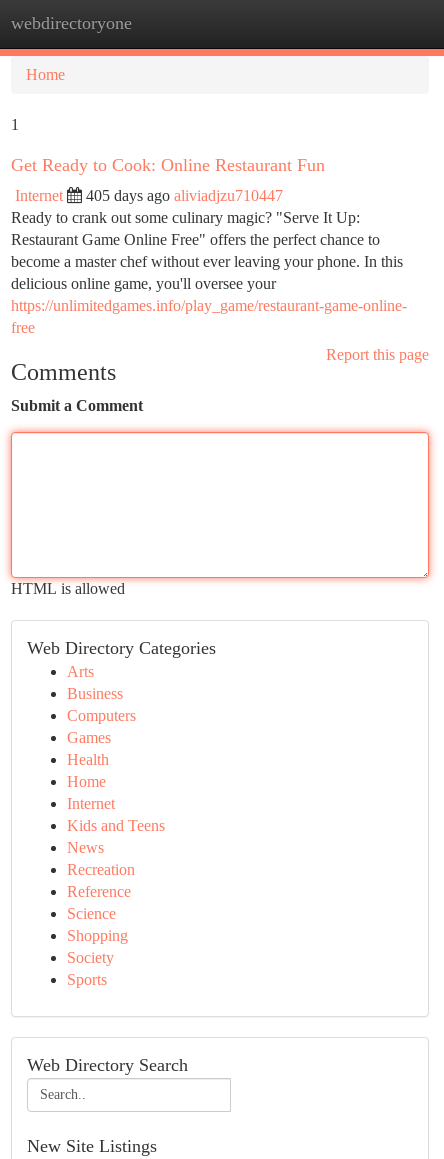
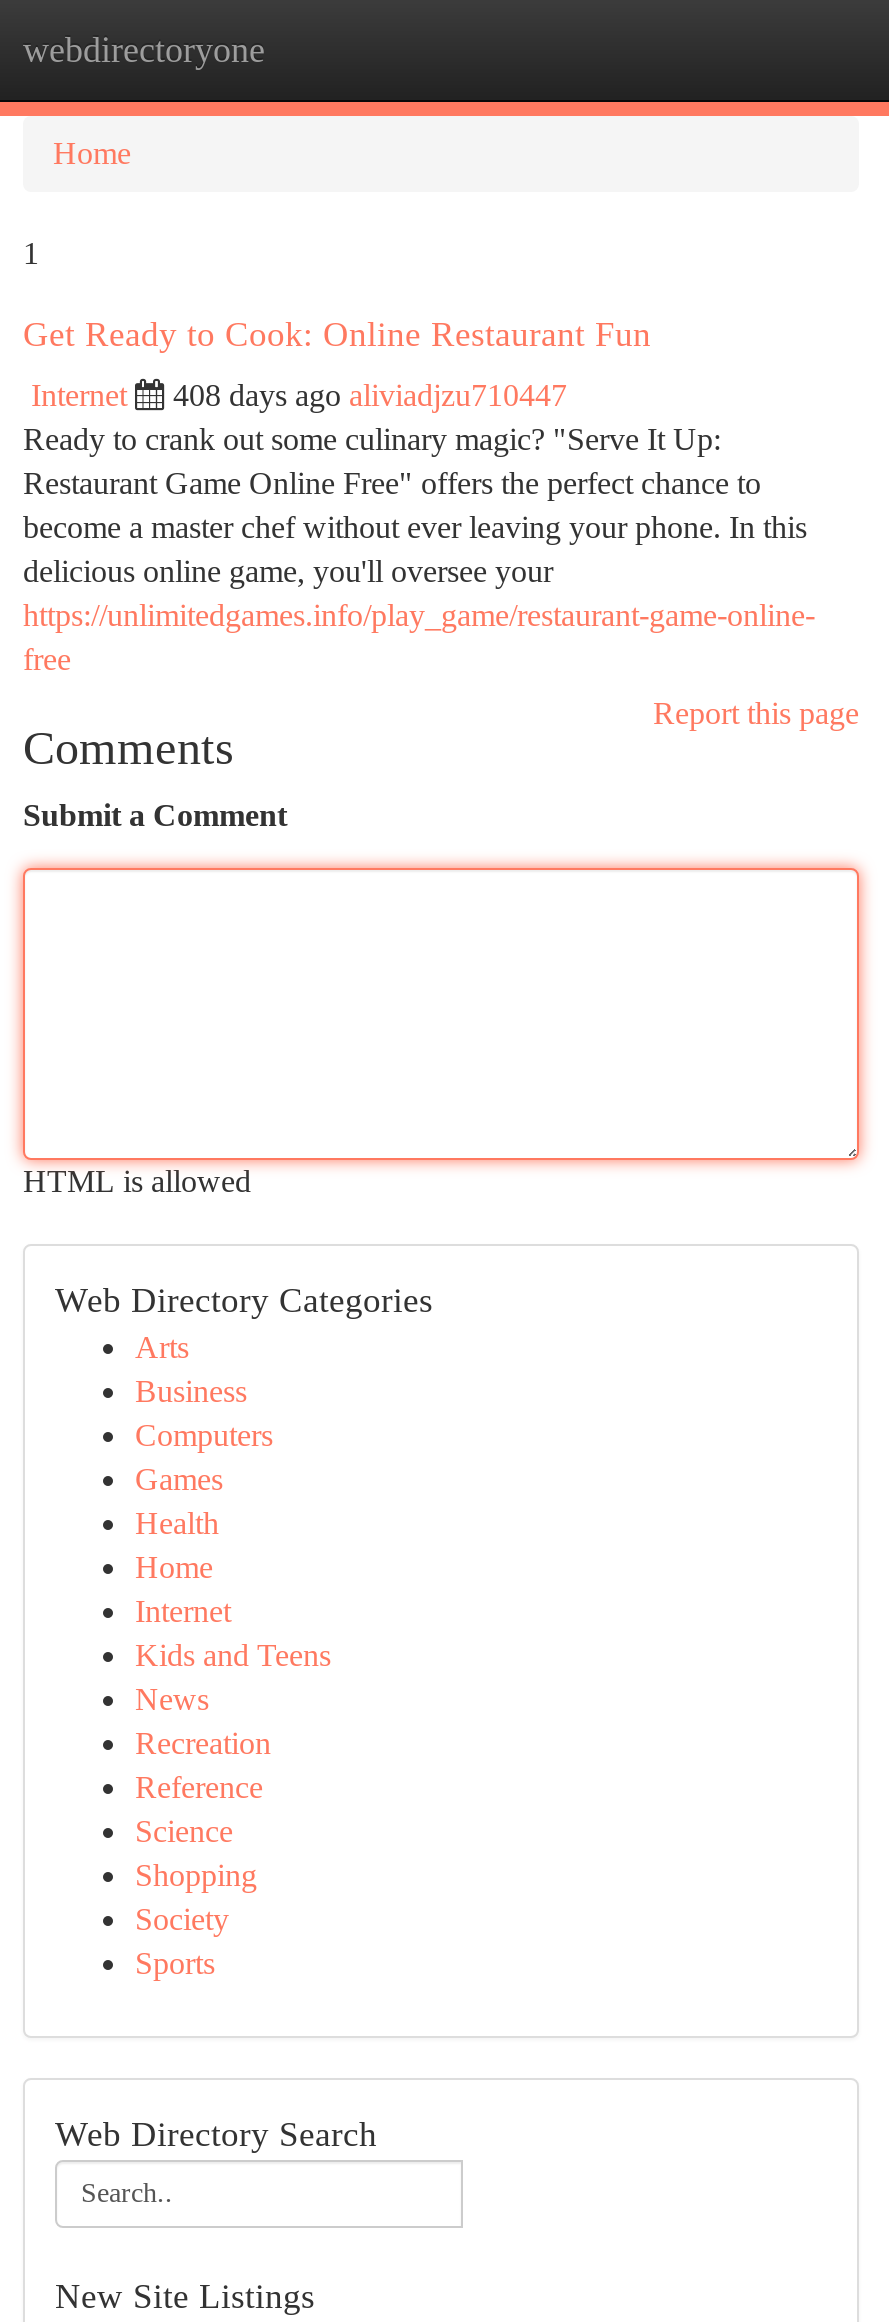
- 405 days ago aliviadjzu710447
+ 408 days ago aliviadjzu710447
